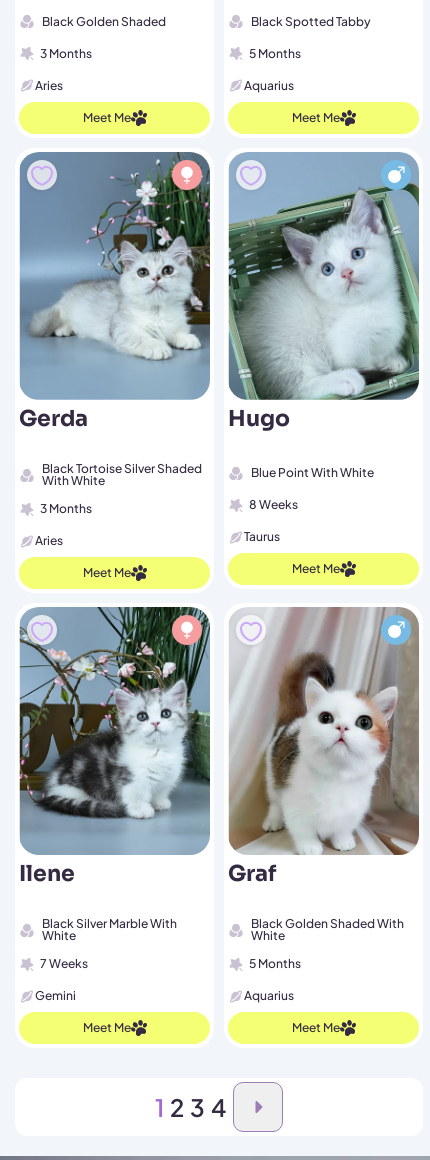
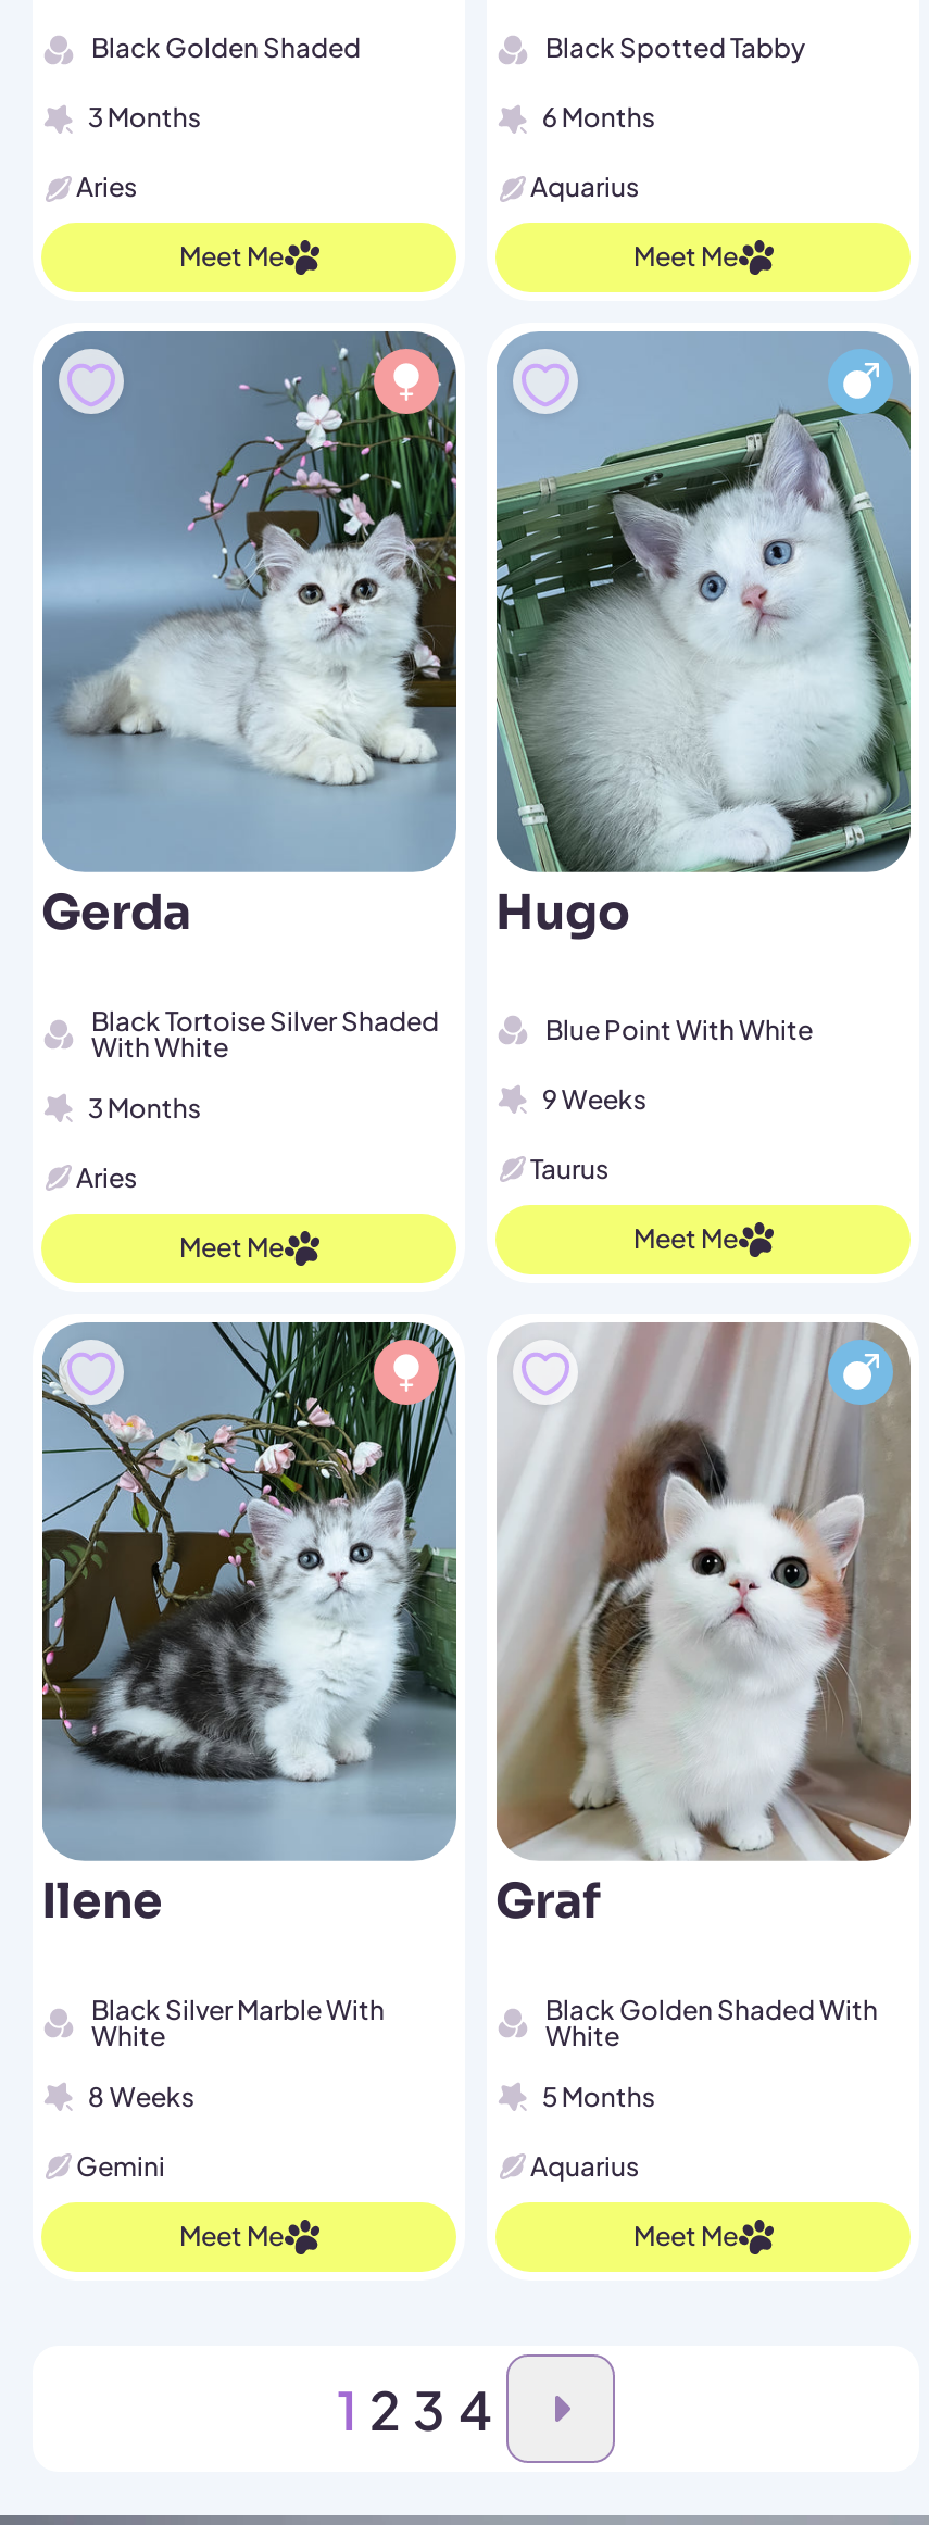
- 5 Months
+ 6 Months

- 8 Weeks
+ 9 Weeks

- 7 Weeks
+ 8 Weeks
